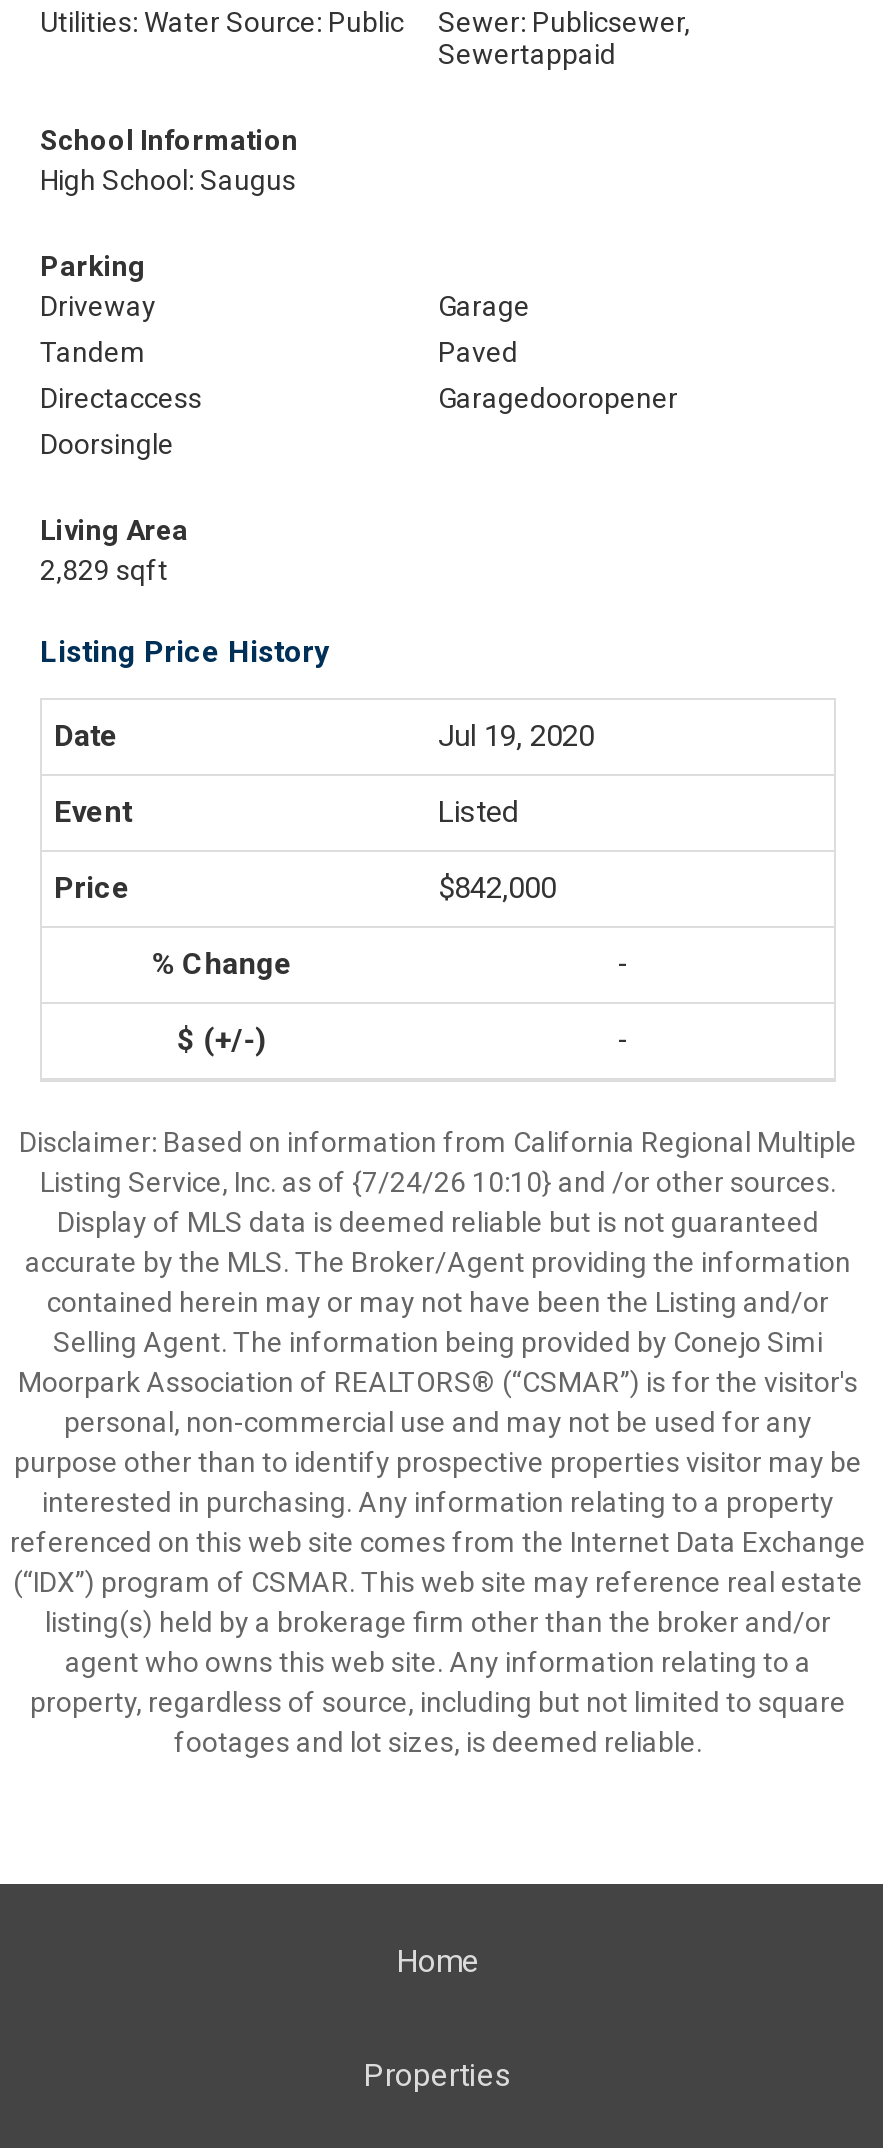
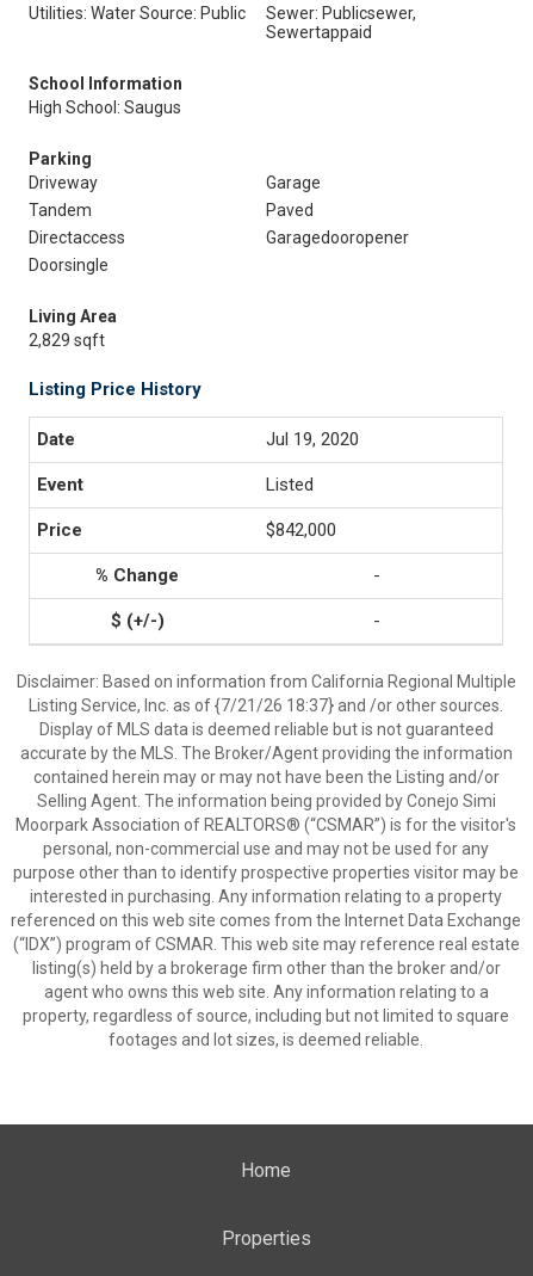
- Listing Service, Inc. as of {7/24/26 10:10} and /or other sources.
+ Listing Service, Inc. as of {7/21/26 18:37} and /or other sources.
